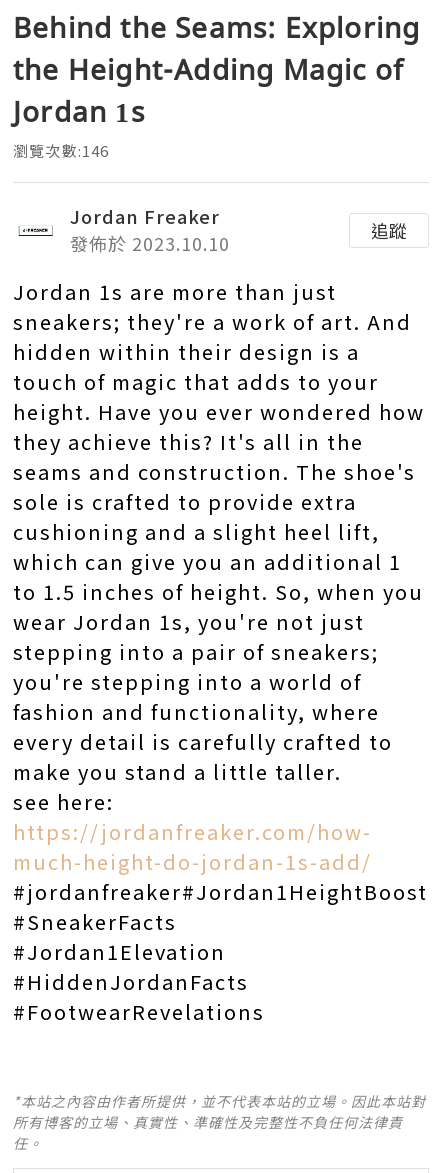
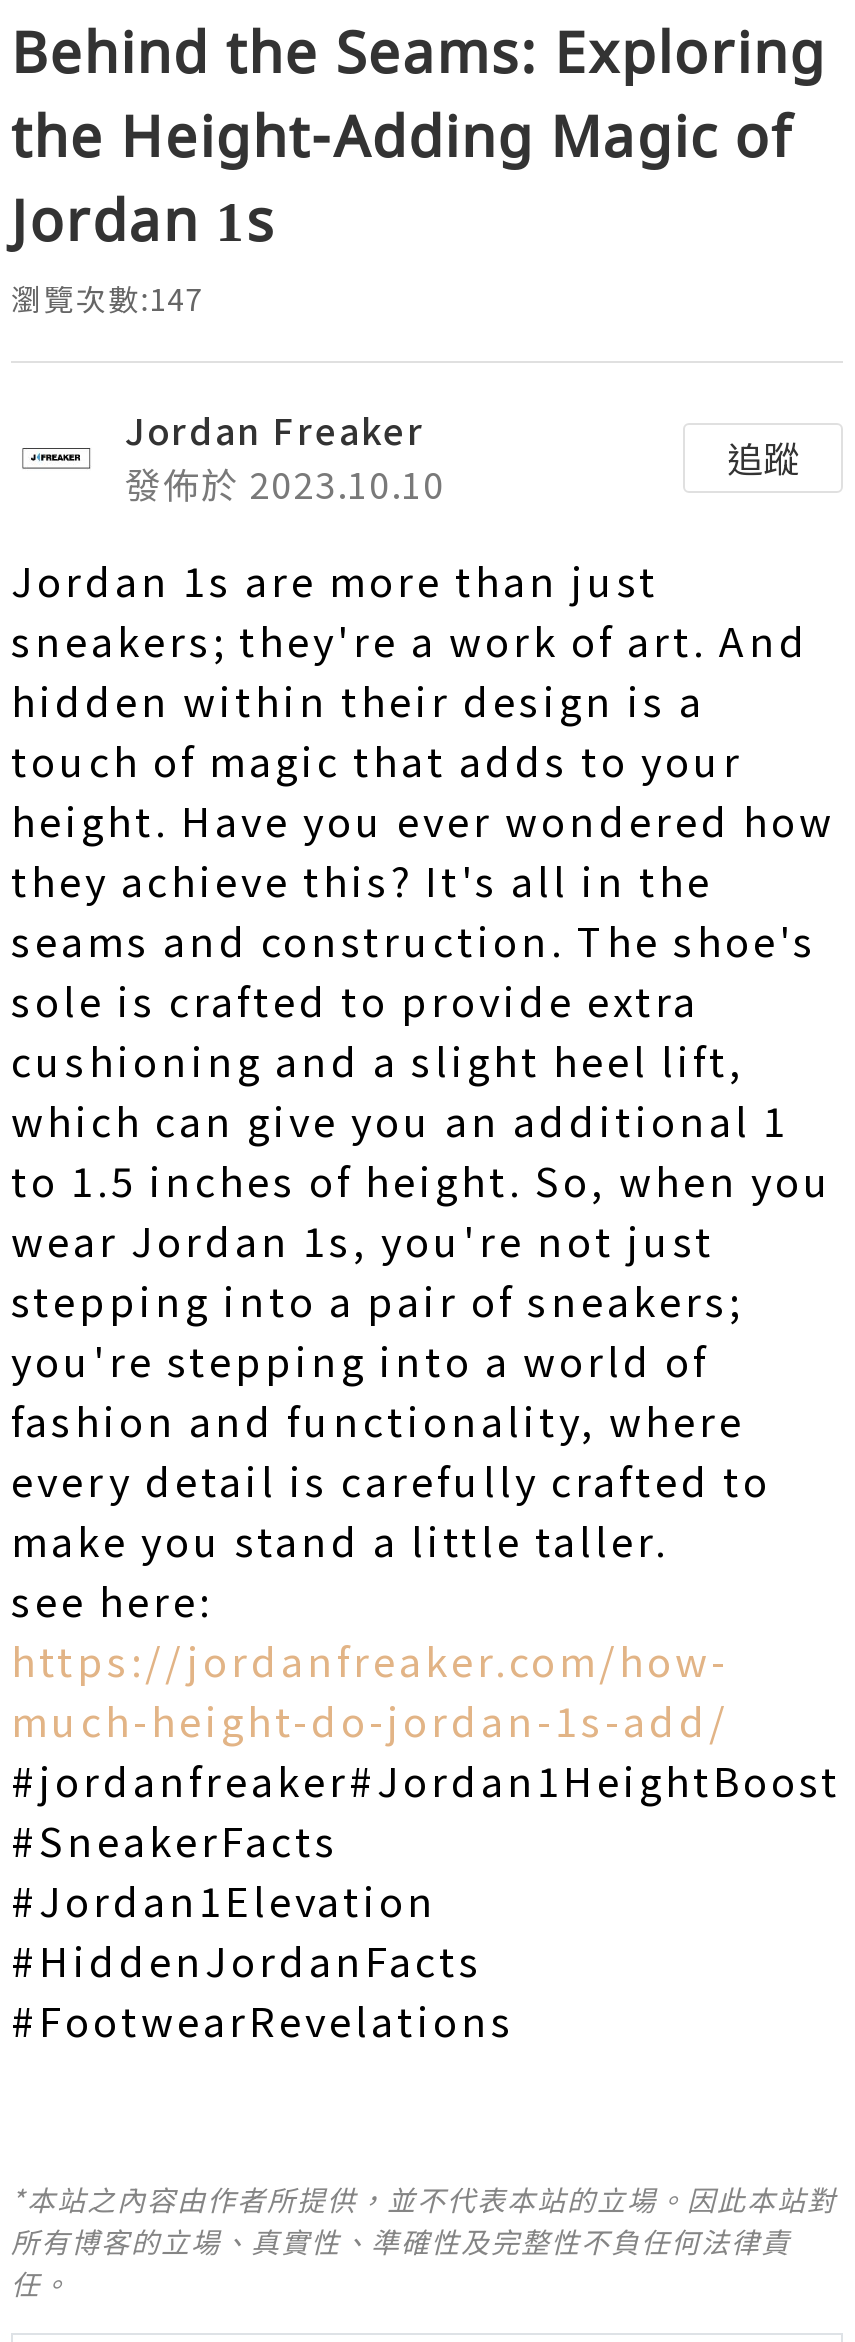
- 瀏覽次數:146
+ 瀏覽次數:147
